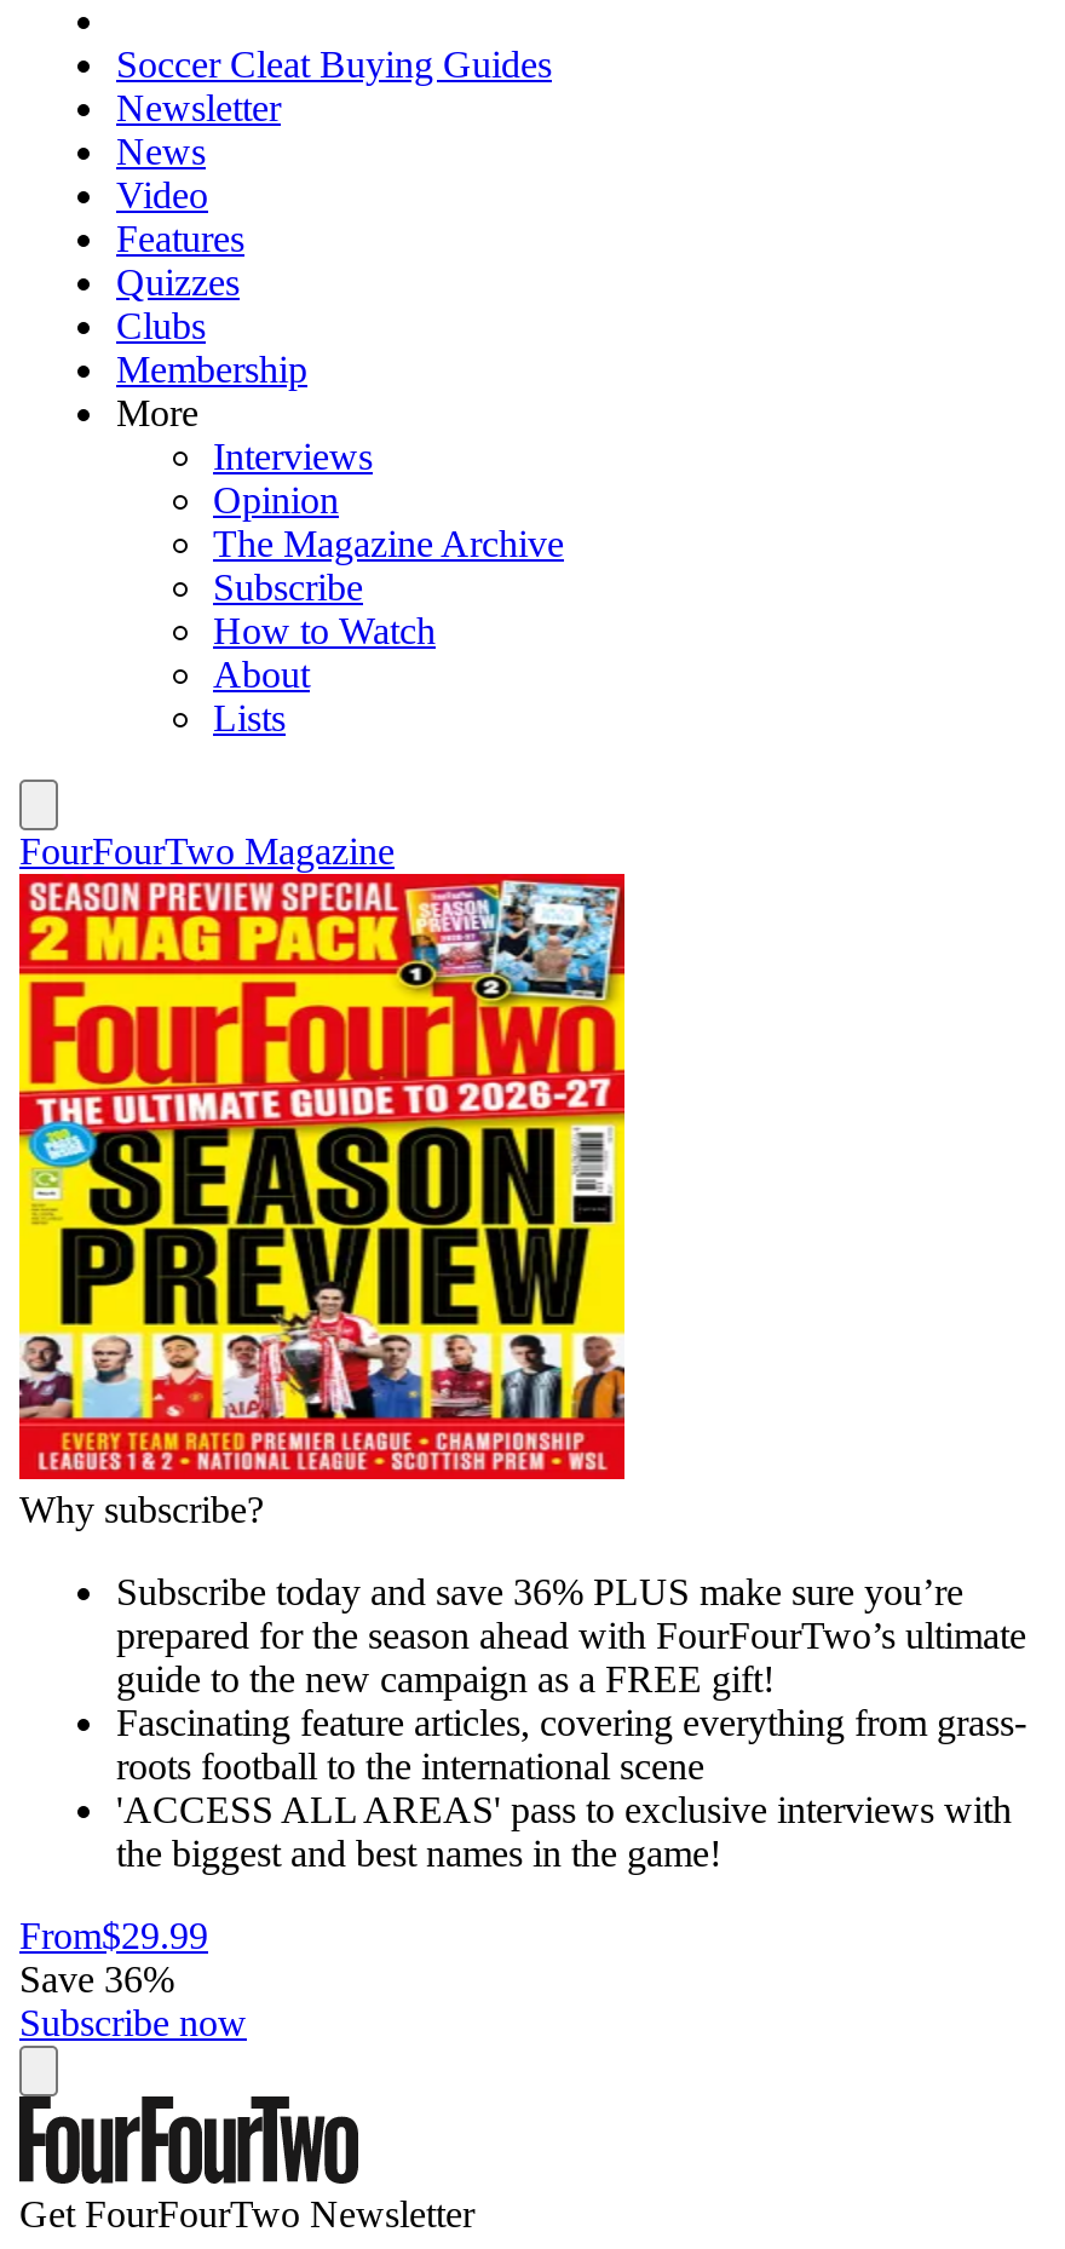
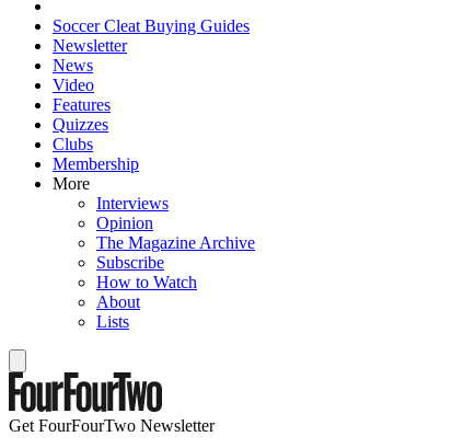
- FourFourTwo Magazine

- [image]
- Why subscribe?
- Subscribe today and save 36% PLUS make sure you’re
- prepared for the season ahead with FourFourTwo’s ultimate
- guide to the new campaign as a FREE gift!
- Fascinating feature articles, covering everything from grass-
- roots football to the international scene
- 'ACCESS ALL AREAS' pass to exclusive interviews with
- the biggest and best names in the game!
- From$29.99
- Save 36%
- Subscribe now
